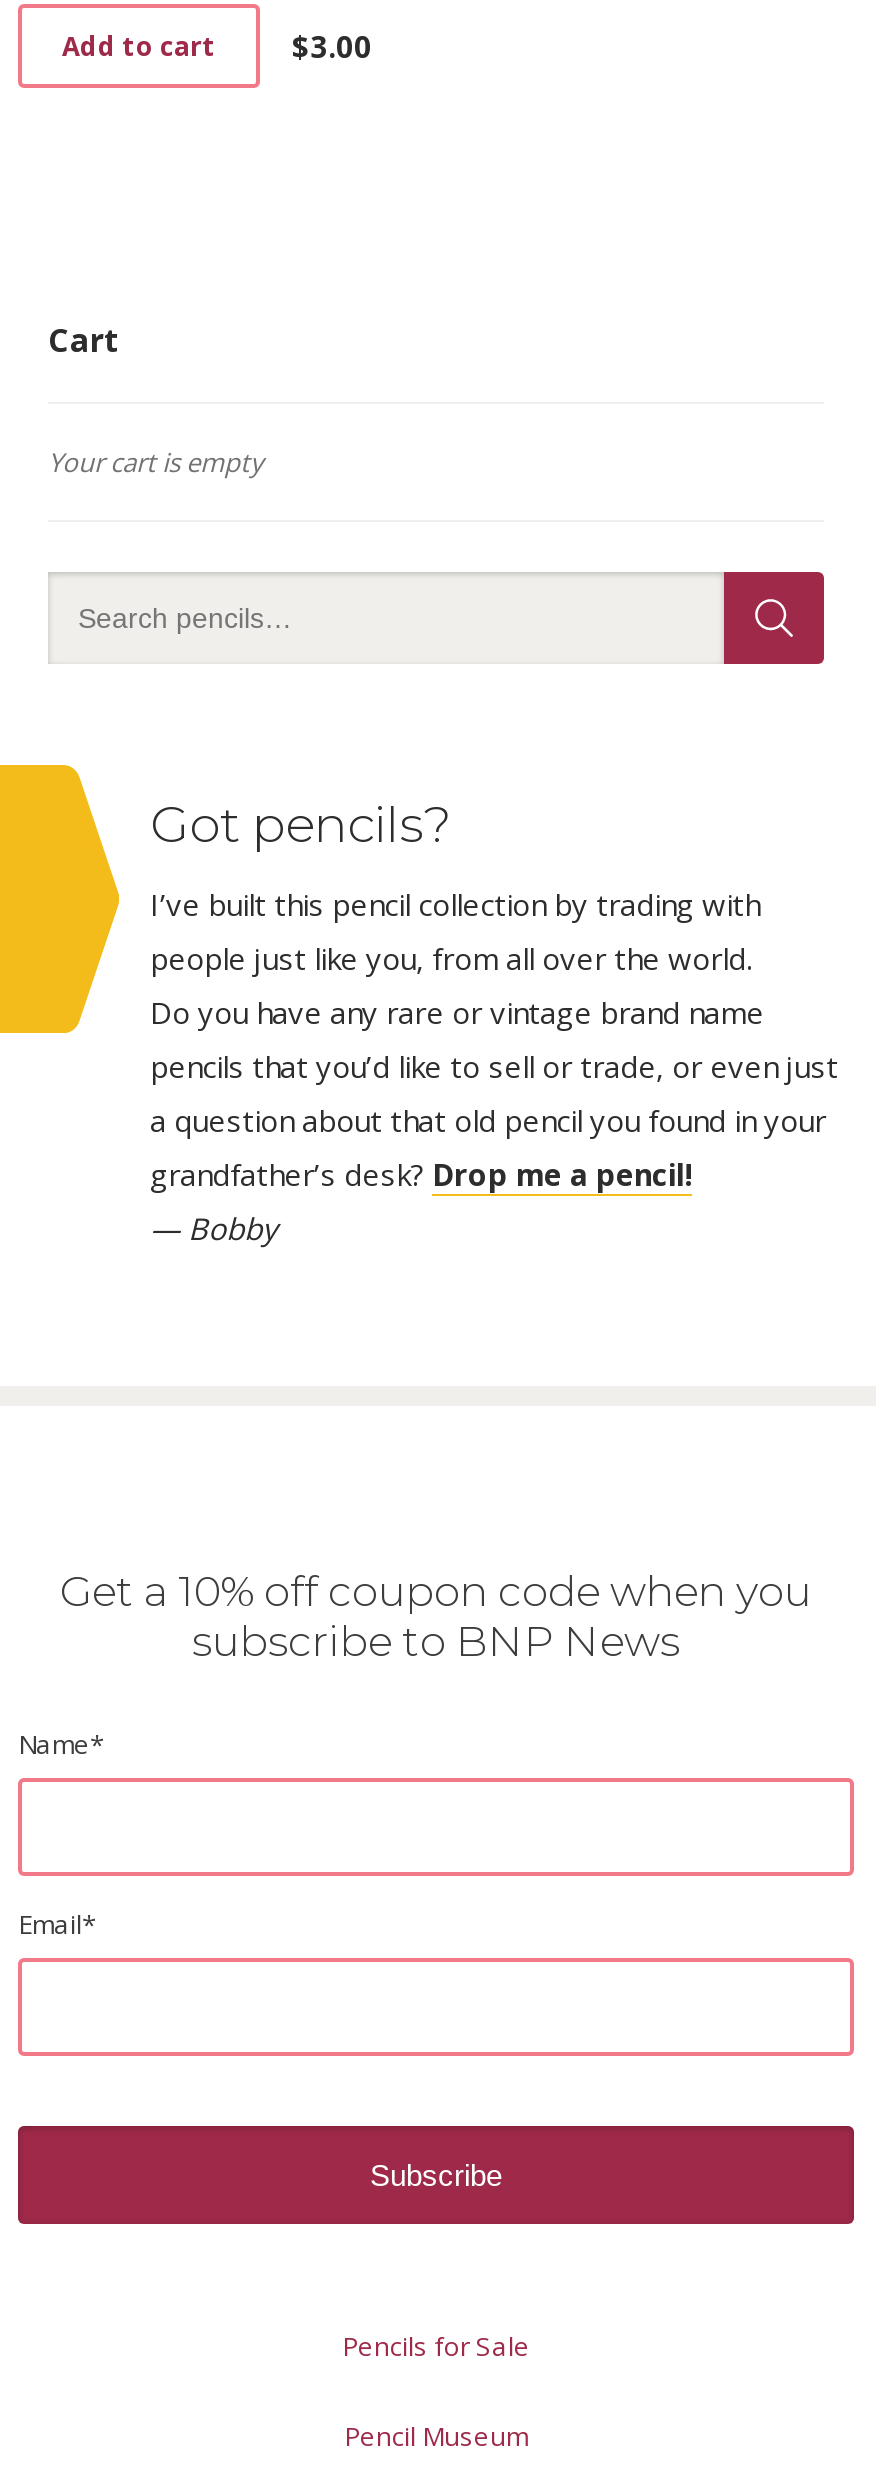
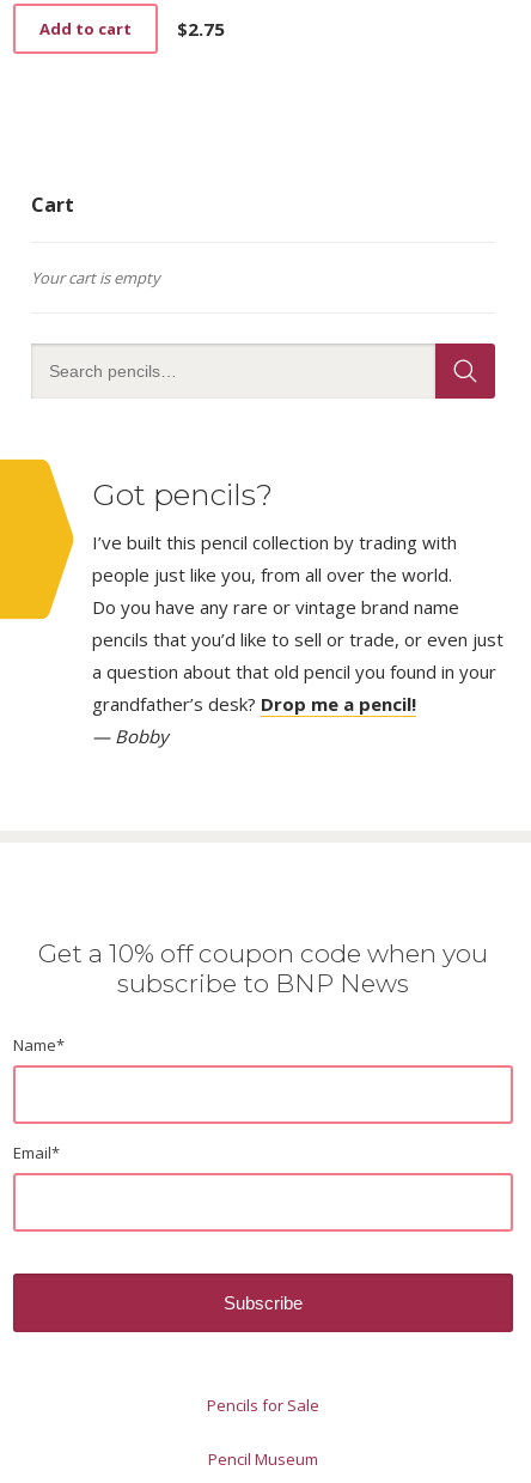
- $3.00
+ $2.75
